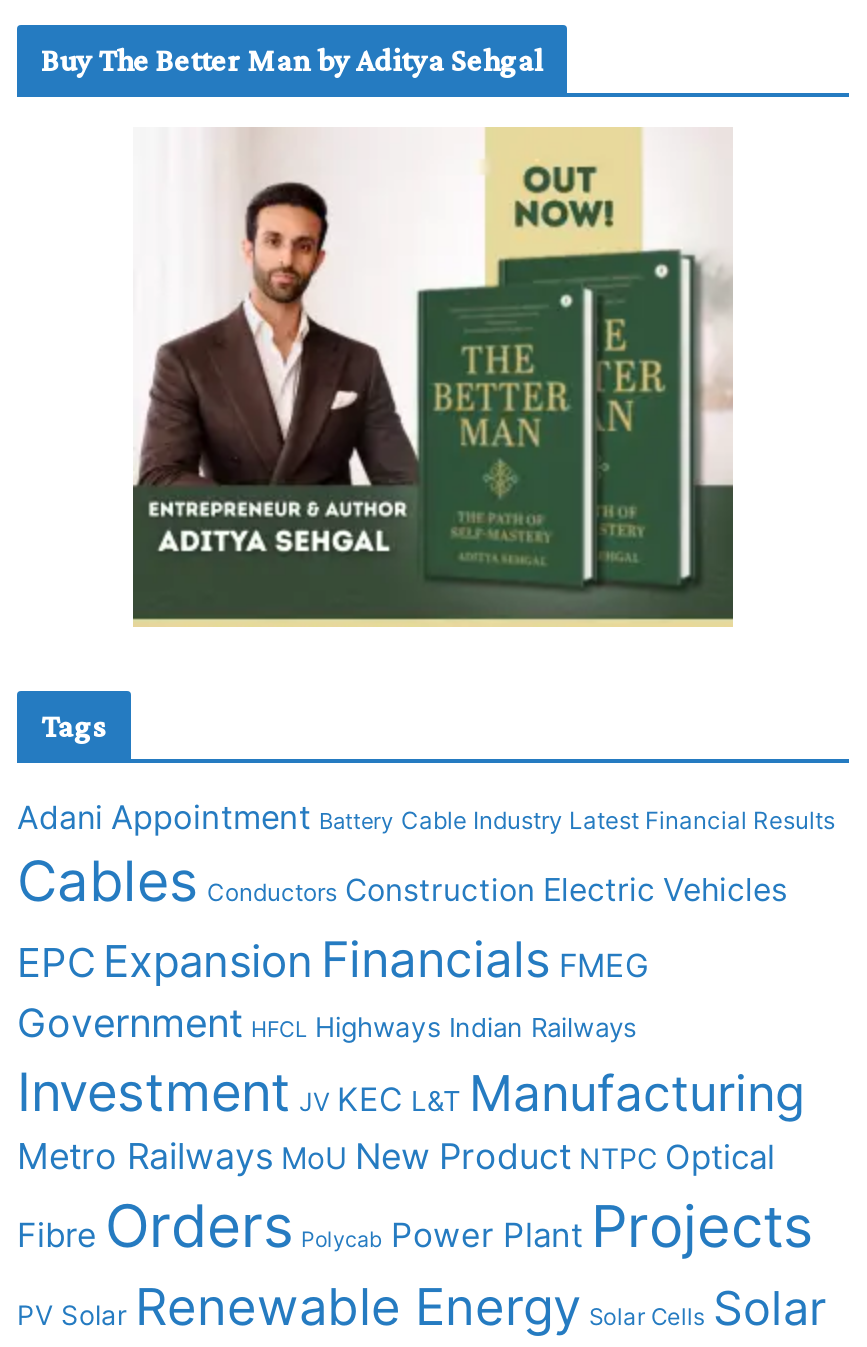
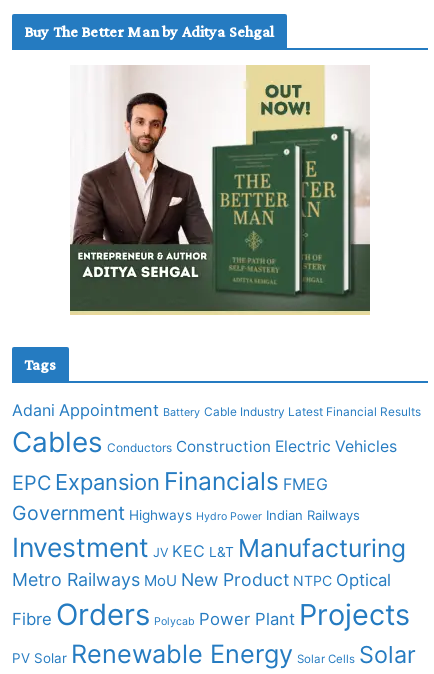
- Government HFCL Highways Indian Railways
+ Government Highways Hydro Power Indian Railways
